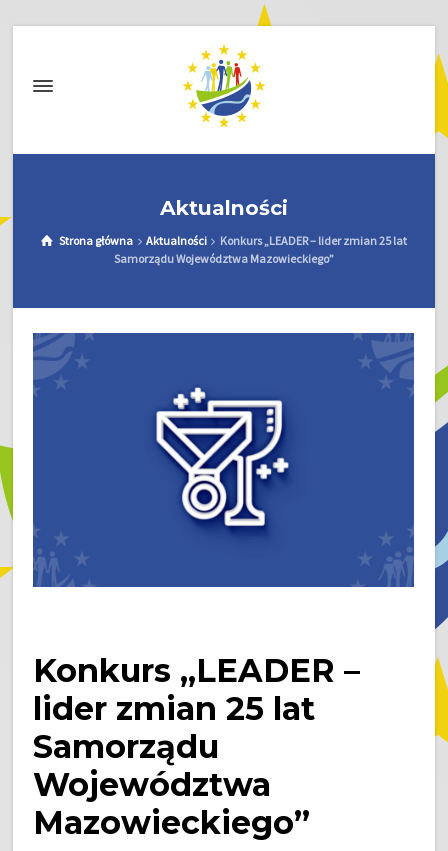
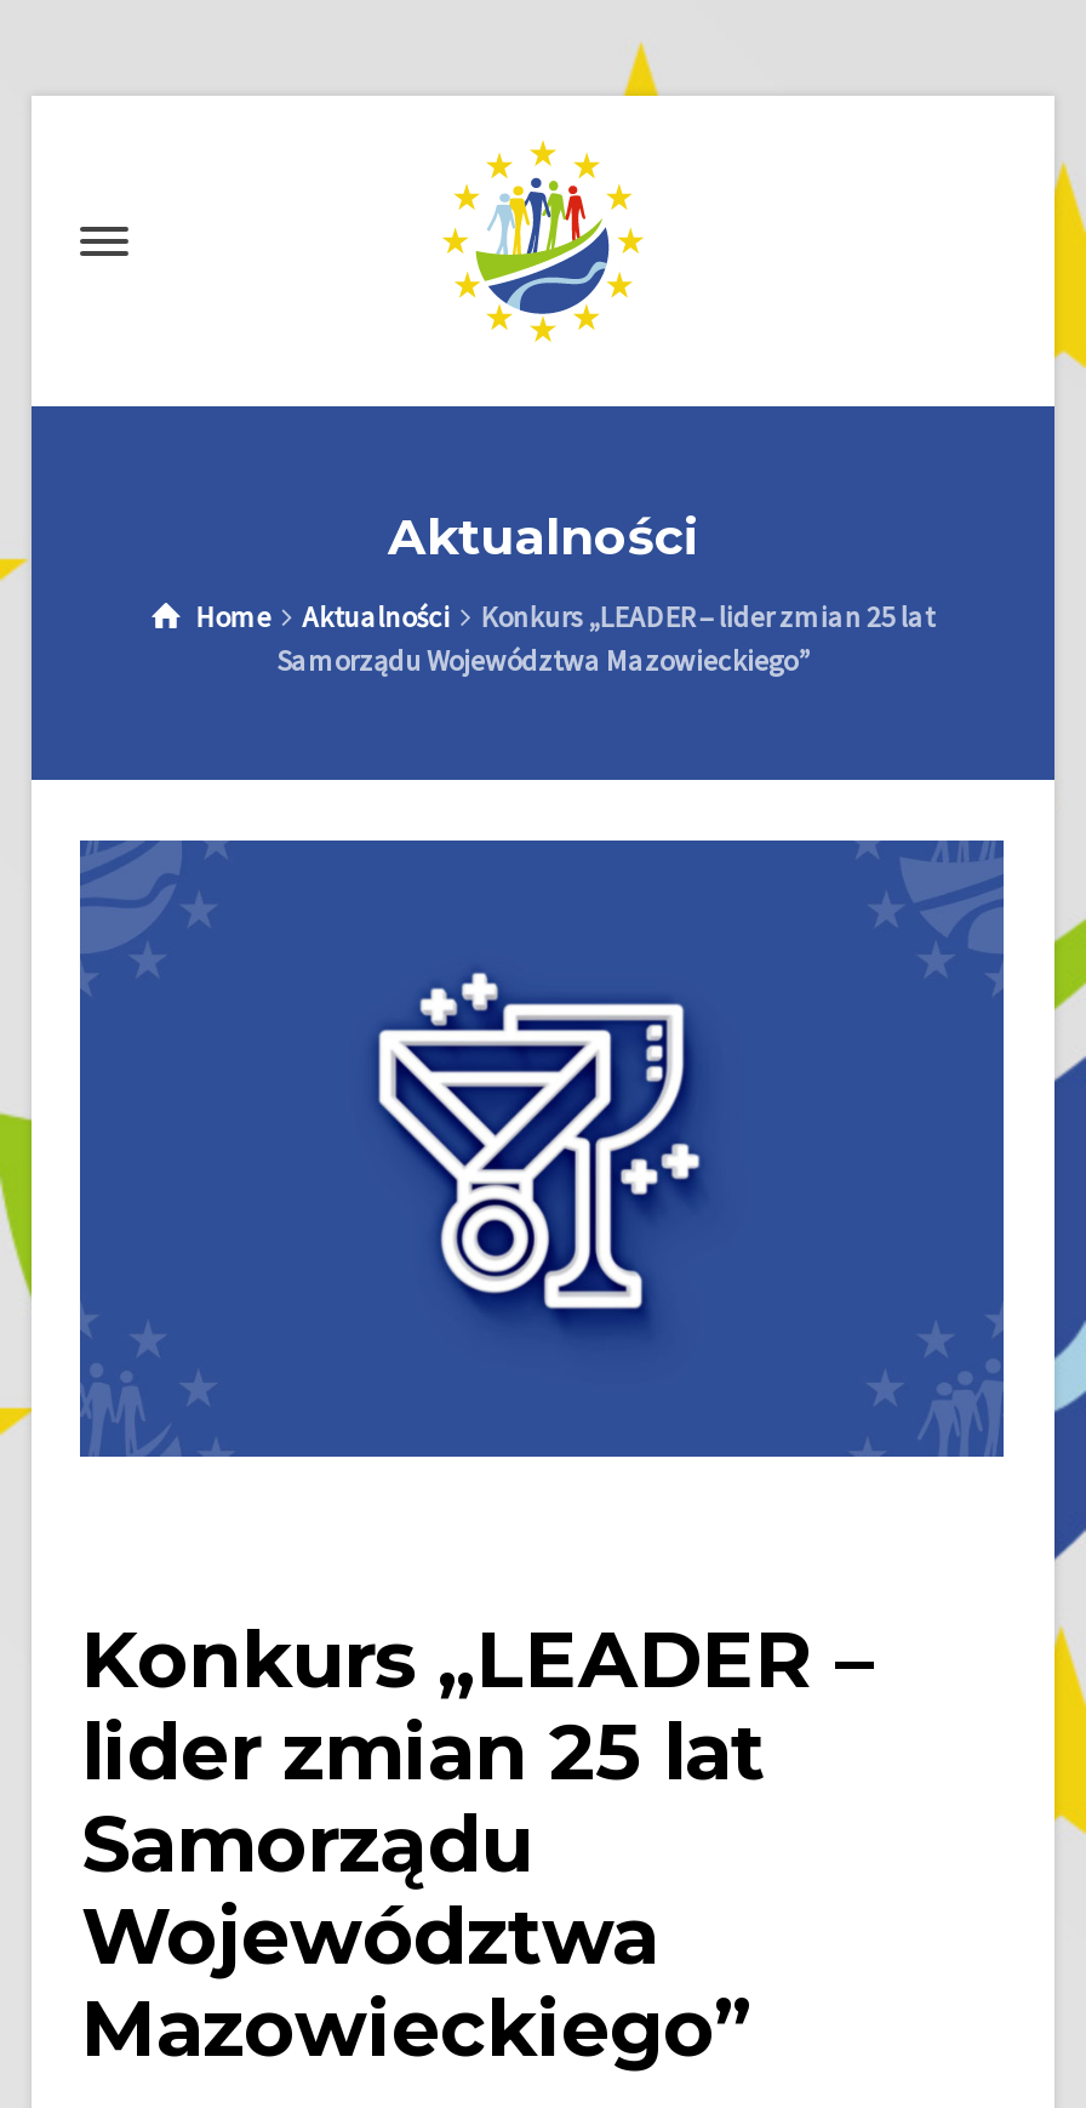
- Strona główna
+ Home
